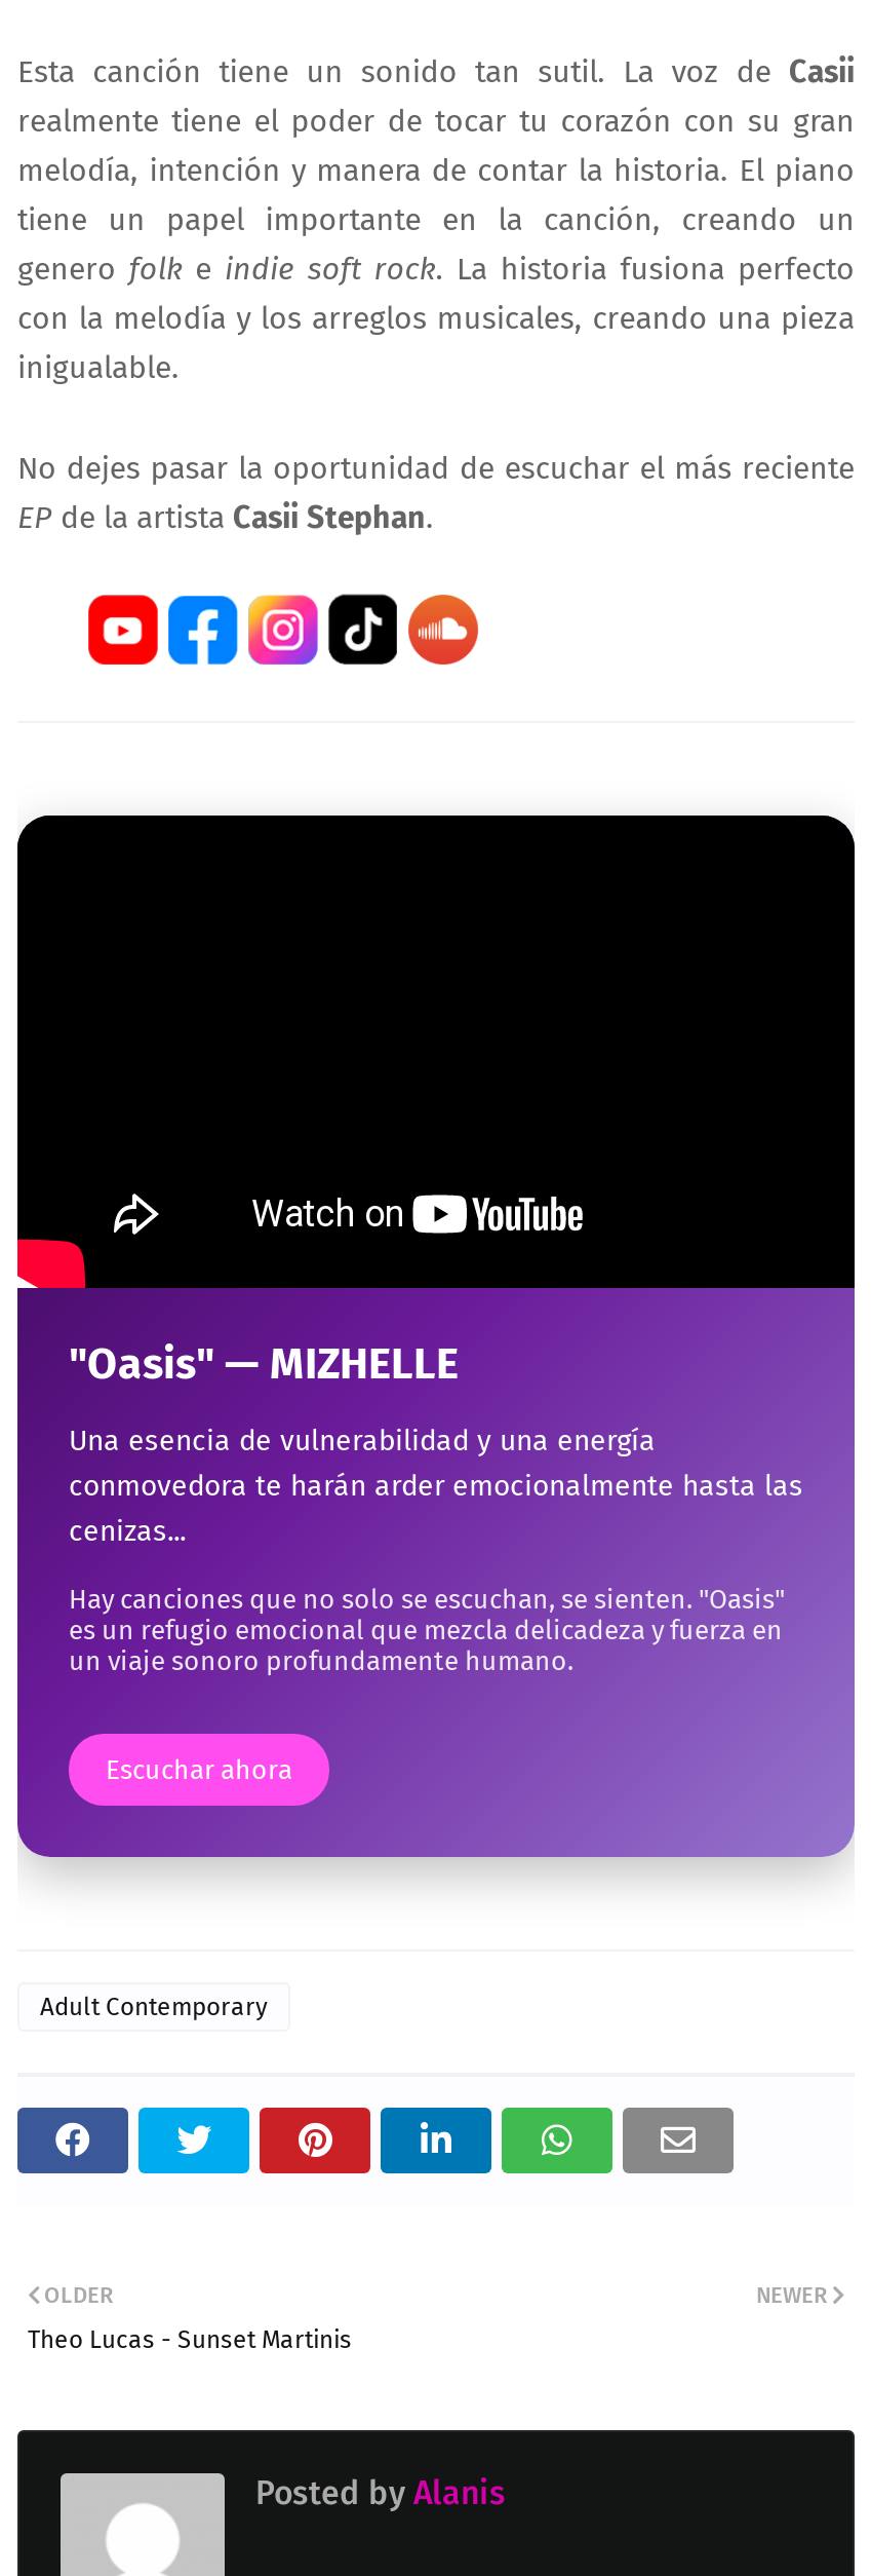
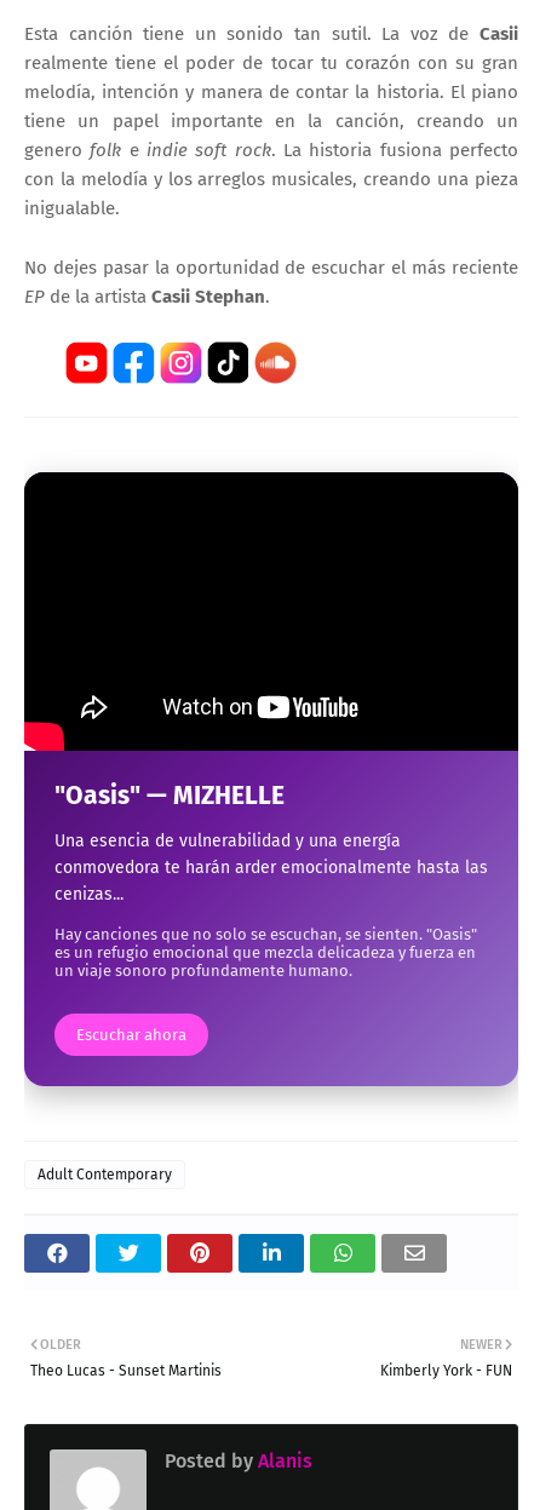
+ Kimberly York - FUN
